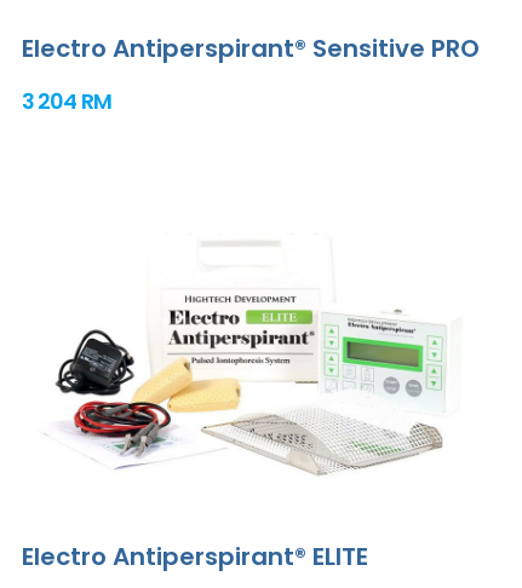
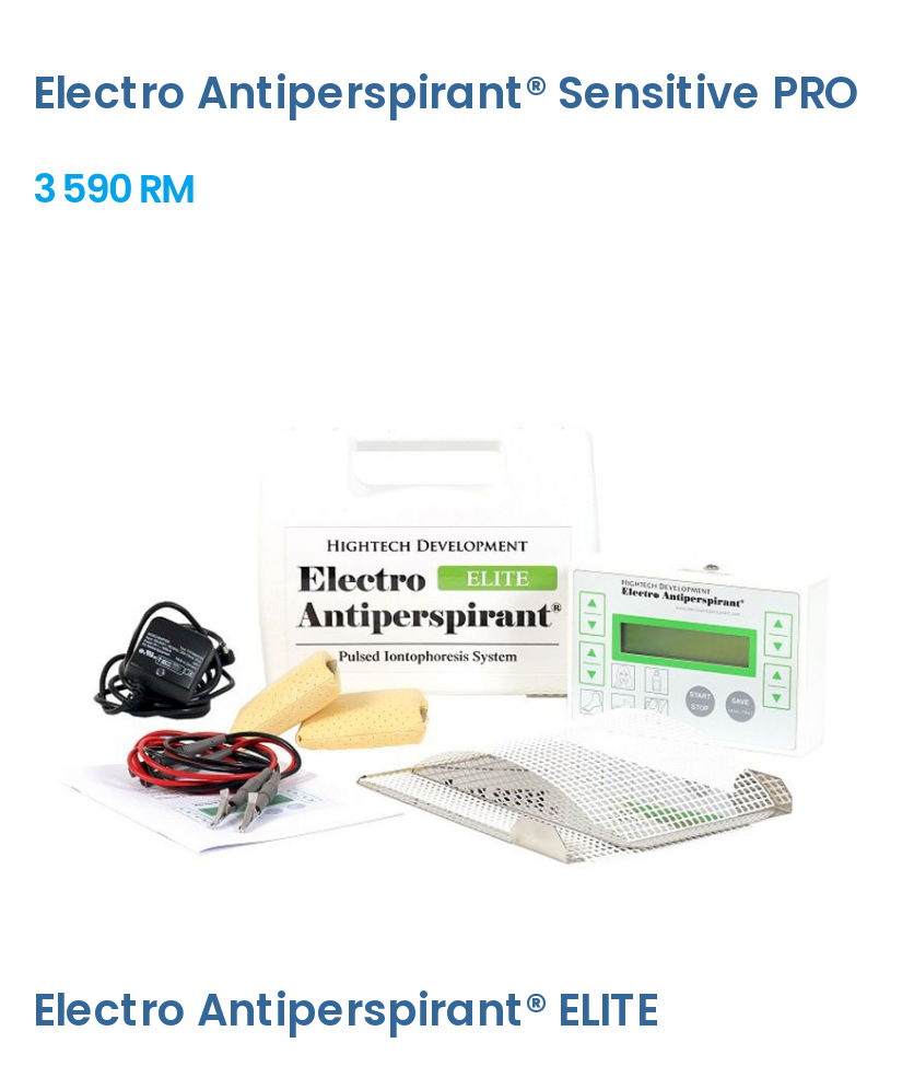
- 3 204 RM
+ 3 590 RM
